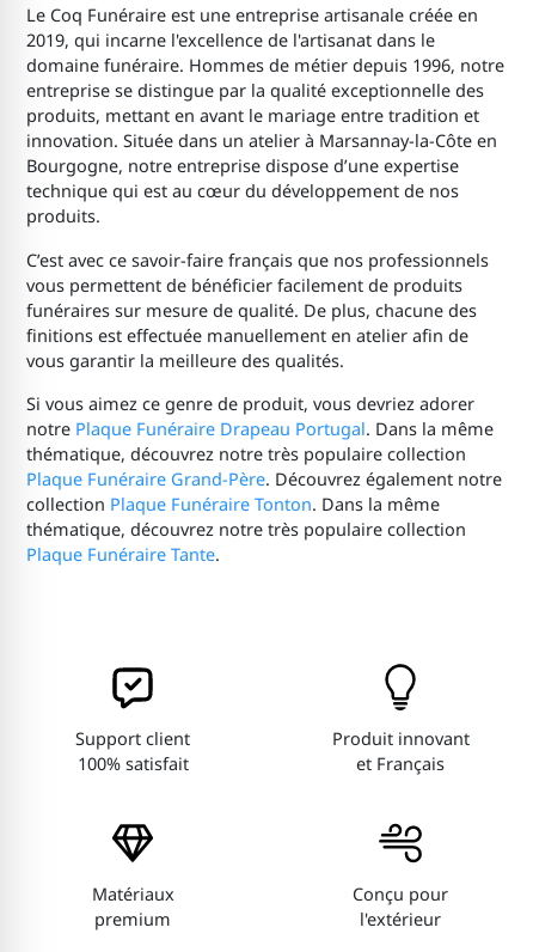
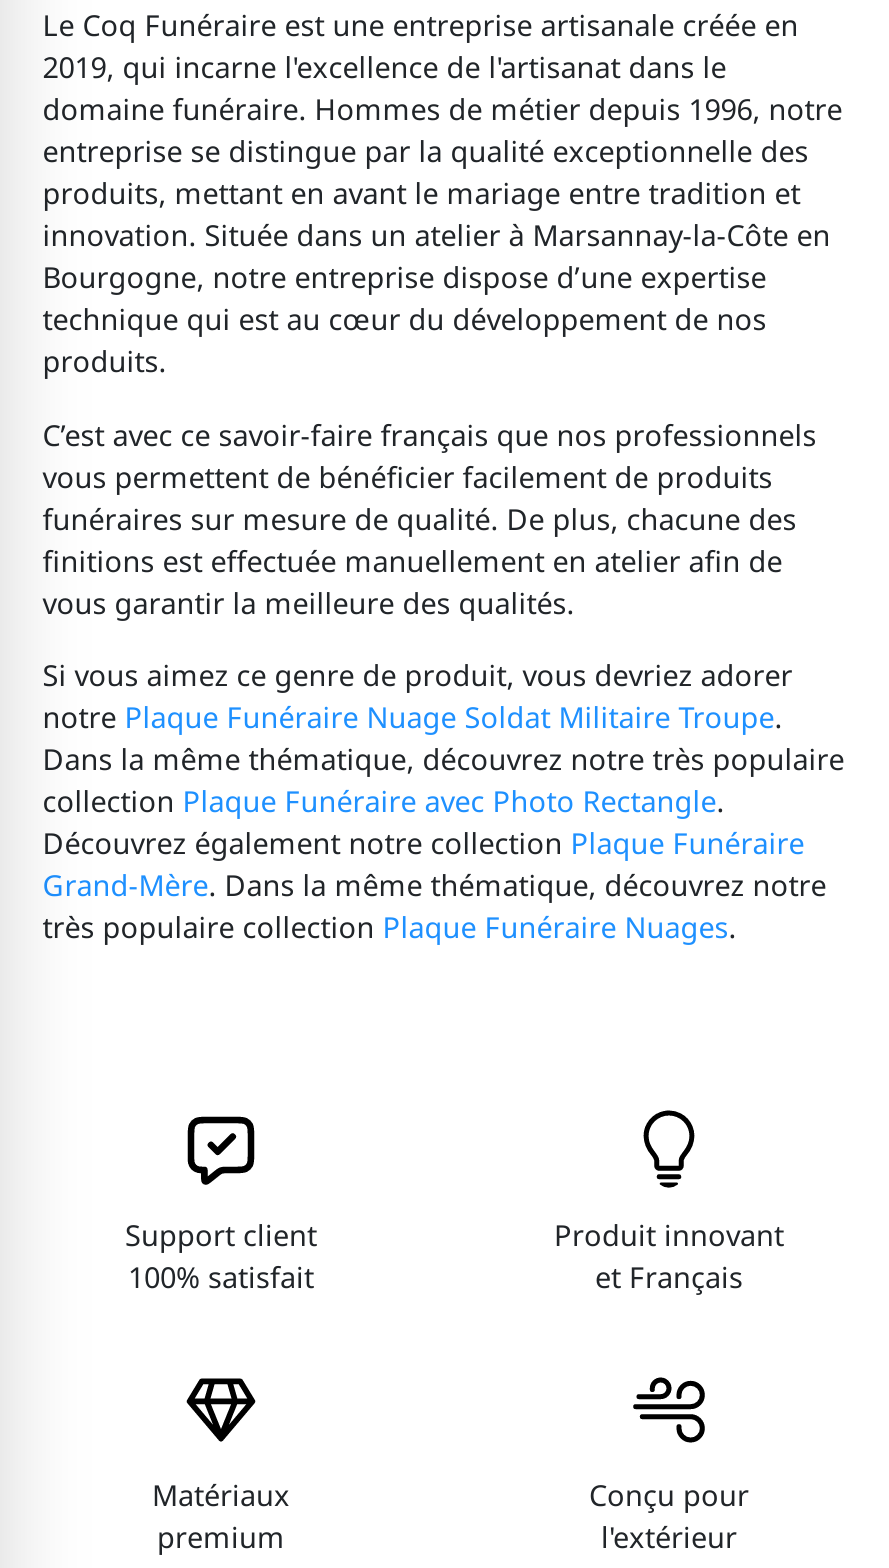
- notre Plaque Funéraire Drapeau Portugal. Dans la même
- thématique, découvrez notre très populaire collection
- Plaque Funéraire Grand-Père. Découvrez également notre
- collection Plaque Funéraire Tonton. Dans la même
- thématique, découvrez notre très populaire collection
- Plaque Funéraire Tante.
+ notre Plaque Funéraire Nuage Soldat Militaire Troupe.
+ Dans la même thématique, découvrez notre très populaire
+ collection Plaque Funéraire avec Photo Rectangle.
+ Découvrez également notre collection Plaque Funéraire
+ Grand-Mère. Dans la même thématique, découvrez notre
+ très populaire collection Plaque Funéraire Nuages.
